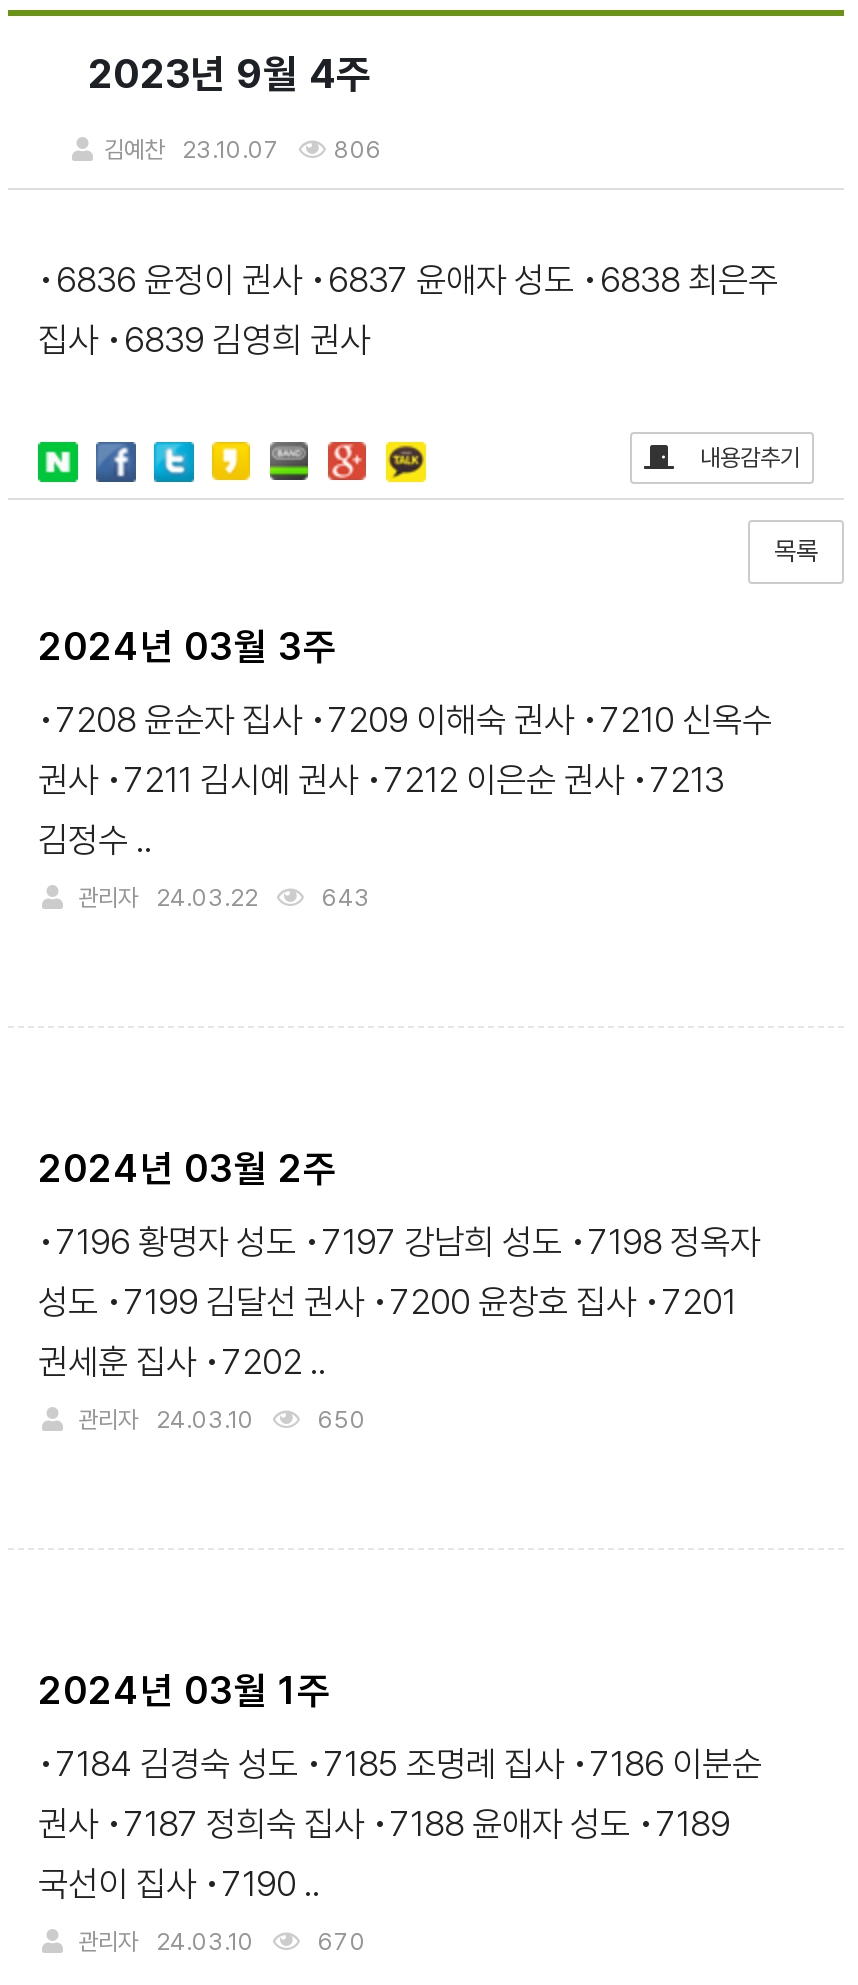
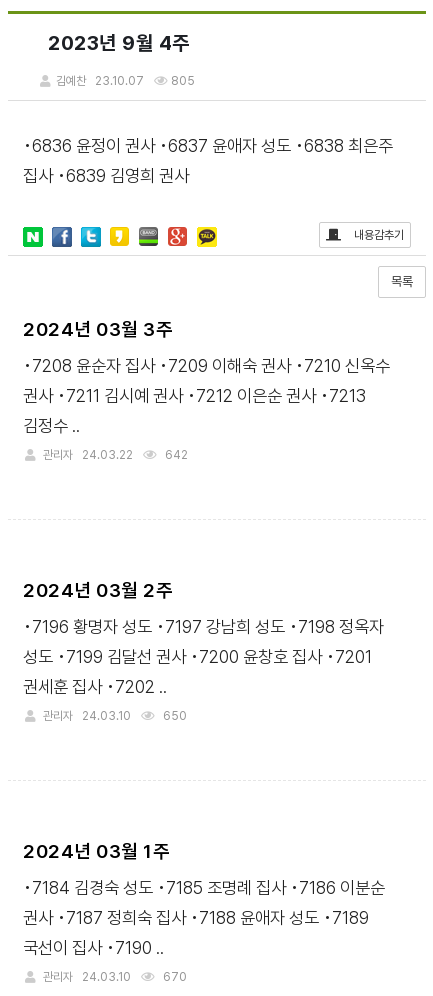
- 김예찬 23.10.07 806
+ 김예찬 23.10.07 805

- 643
+ 642
